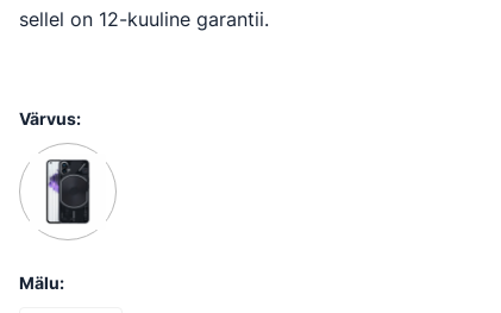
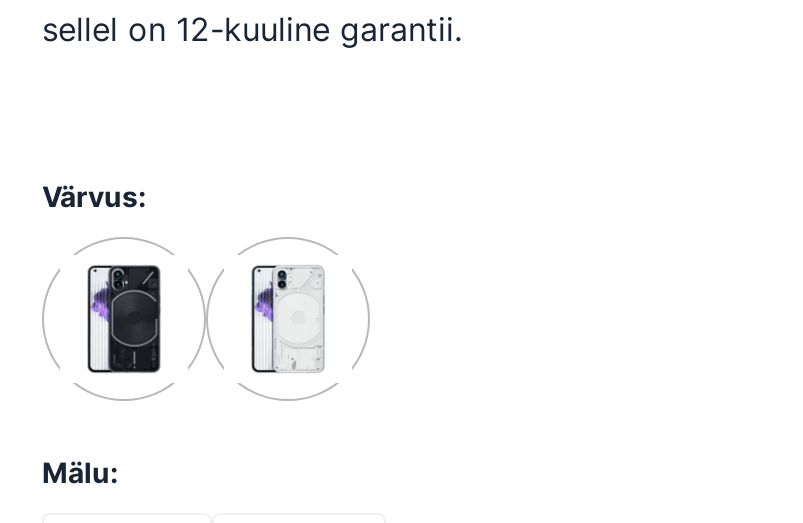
+ [image]
